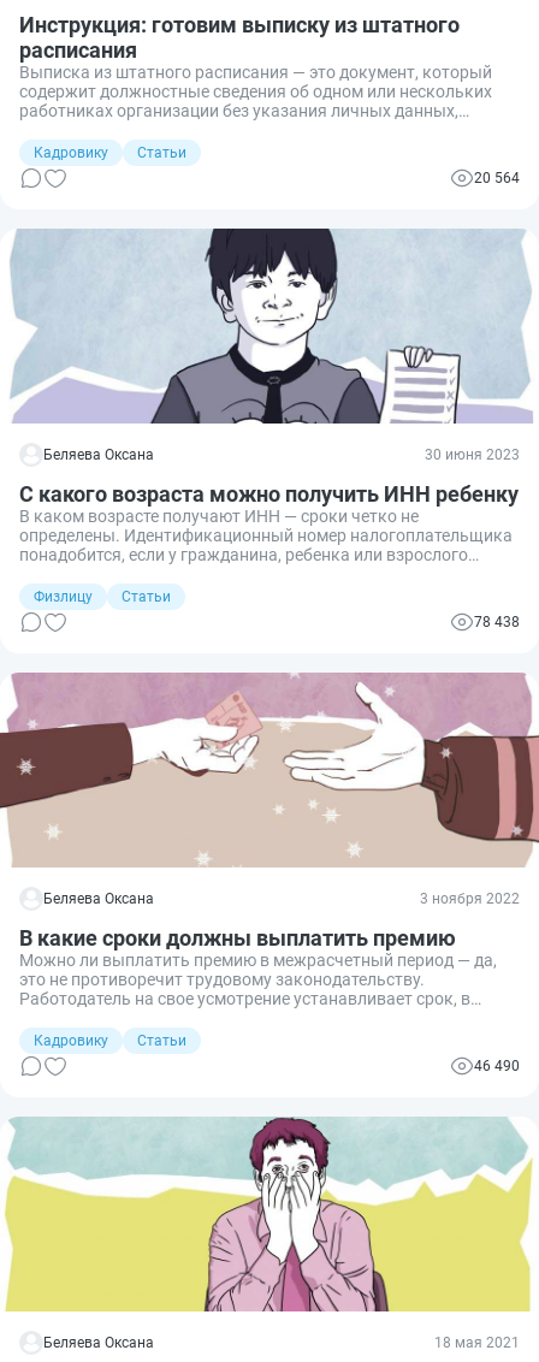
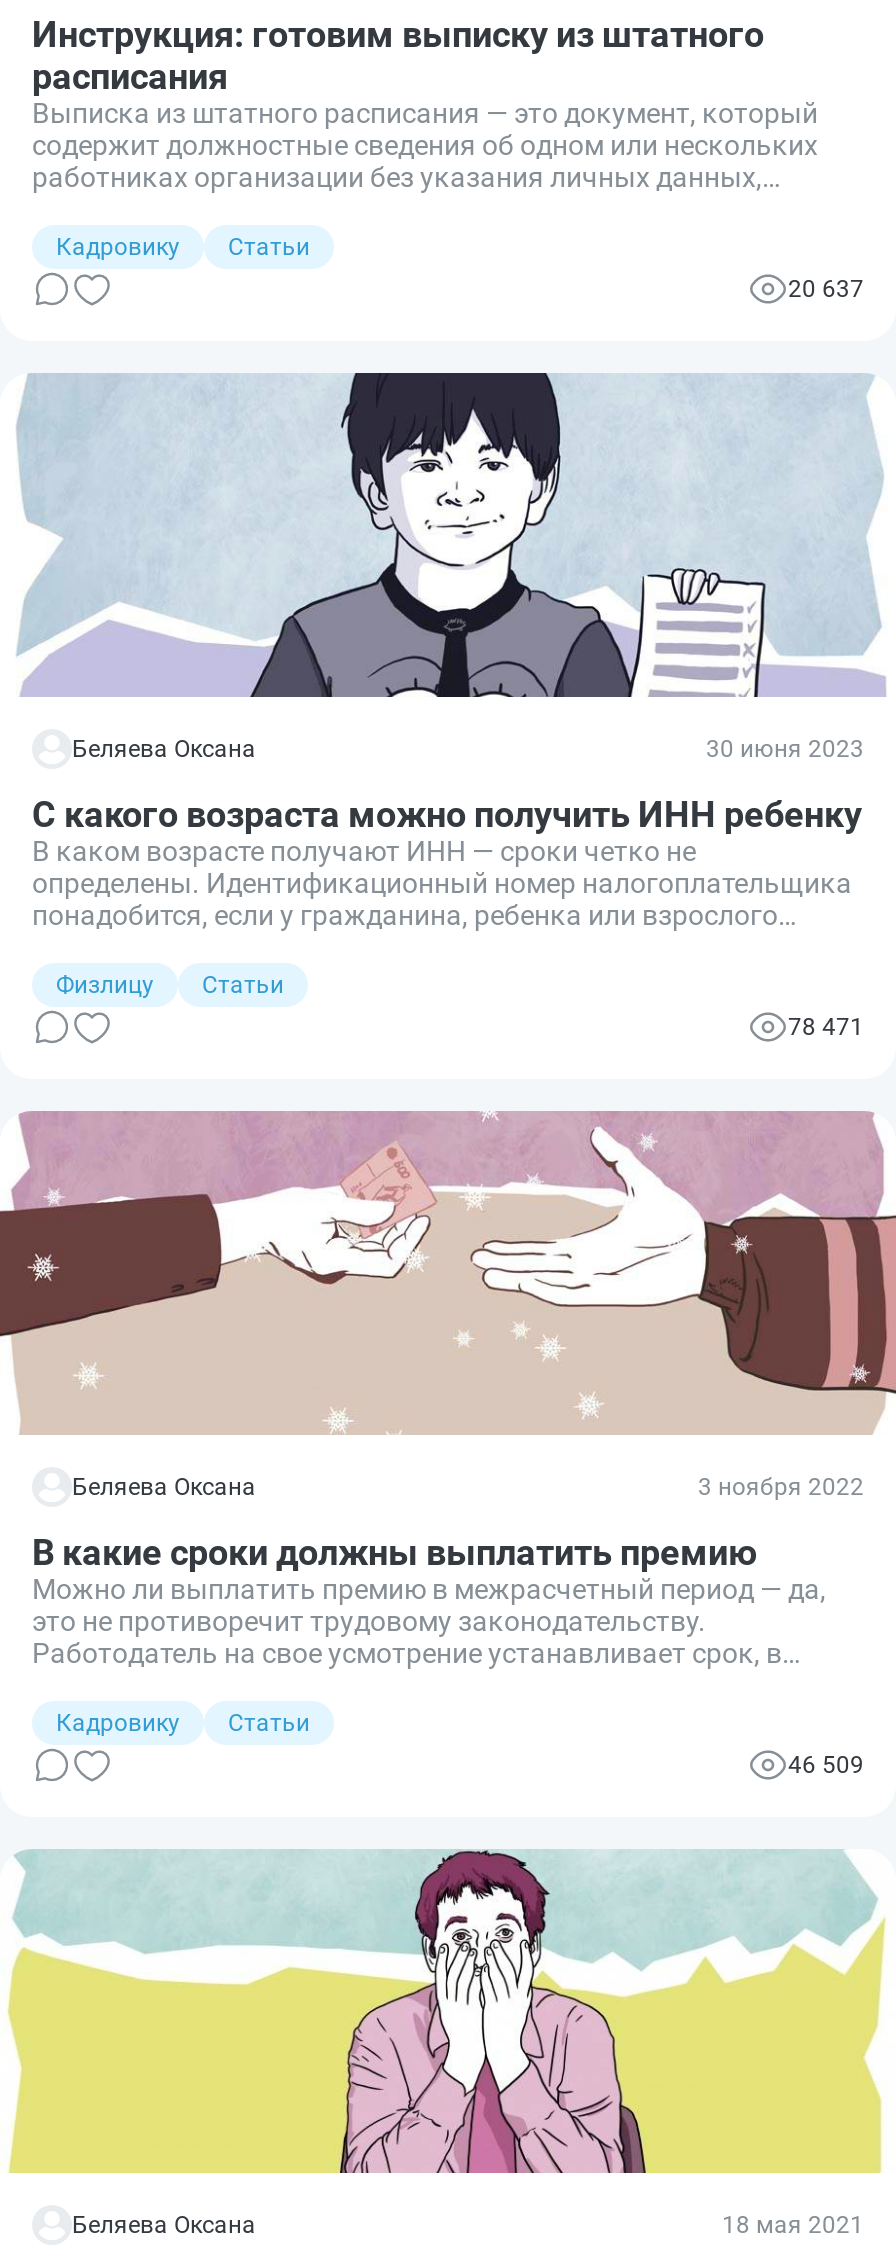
- 20 564
+ 20 637

- 78 438
+ 78 471

- 46 490
+ 46 509
